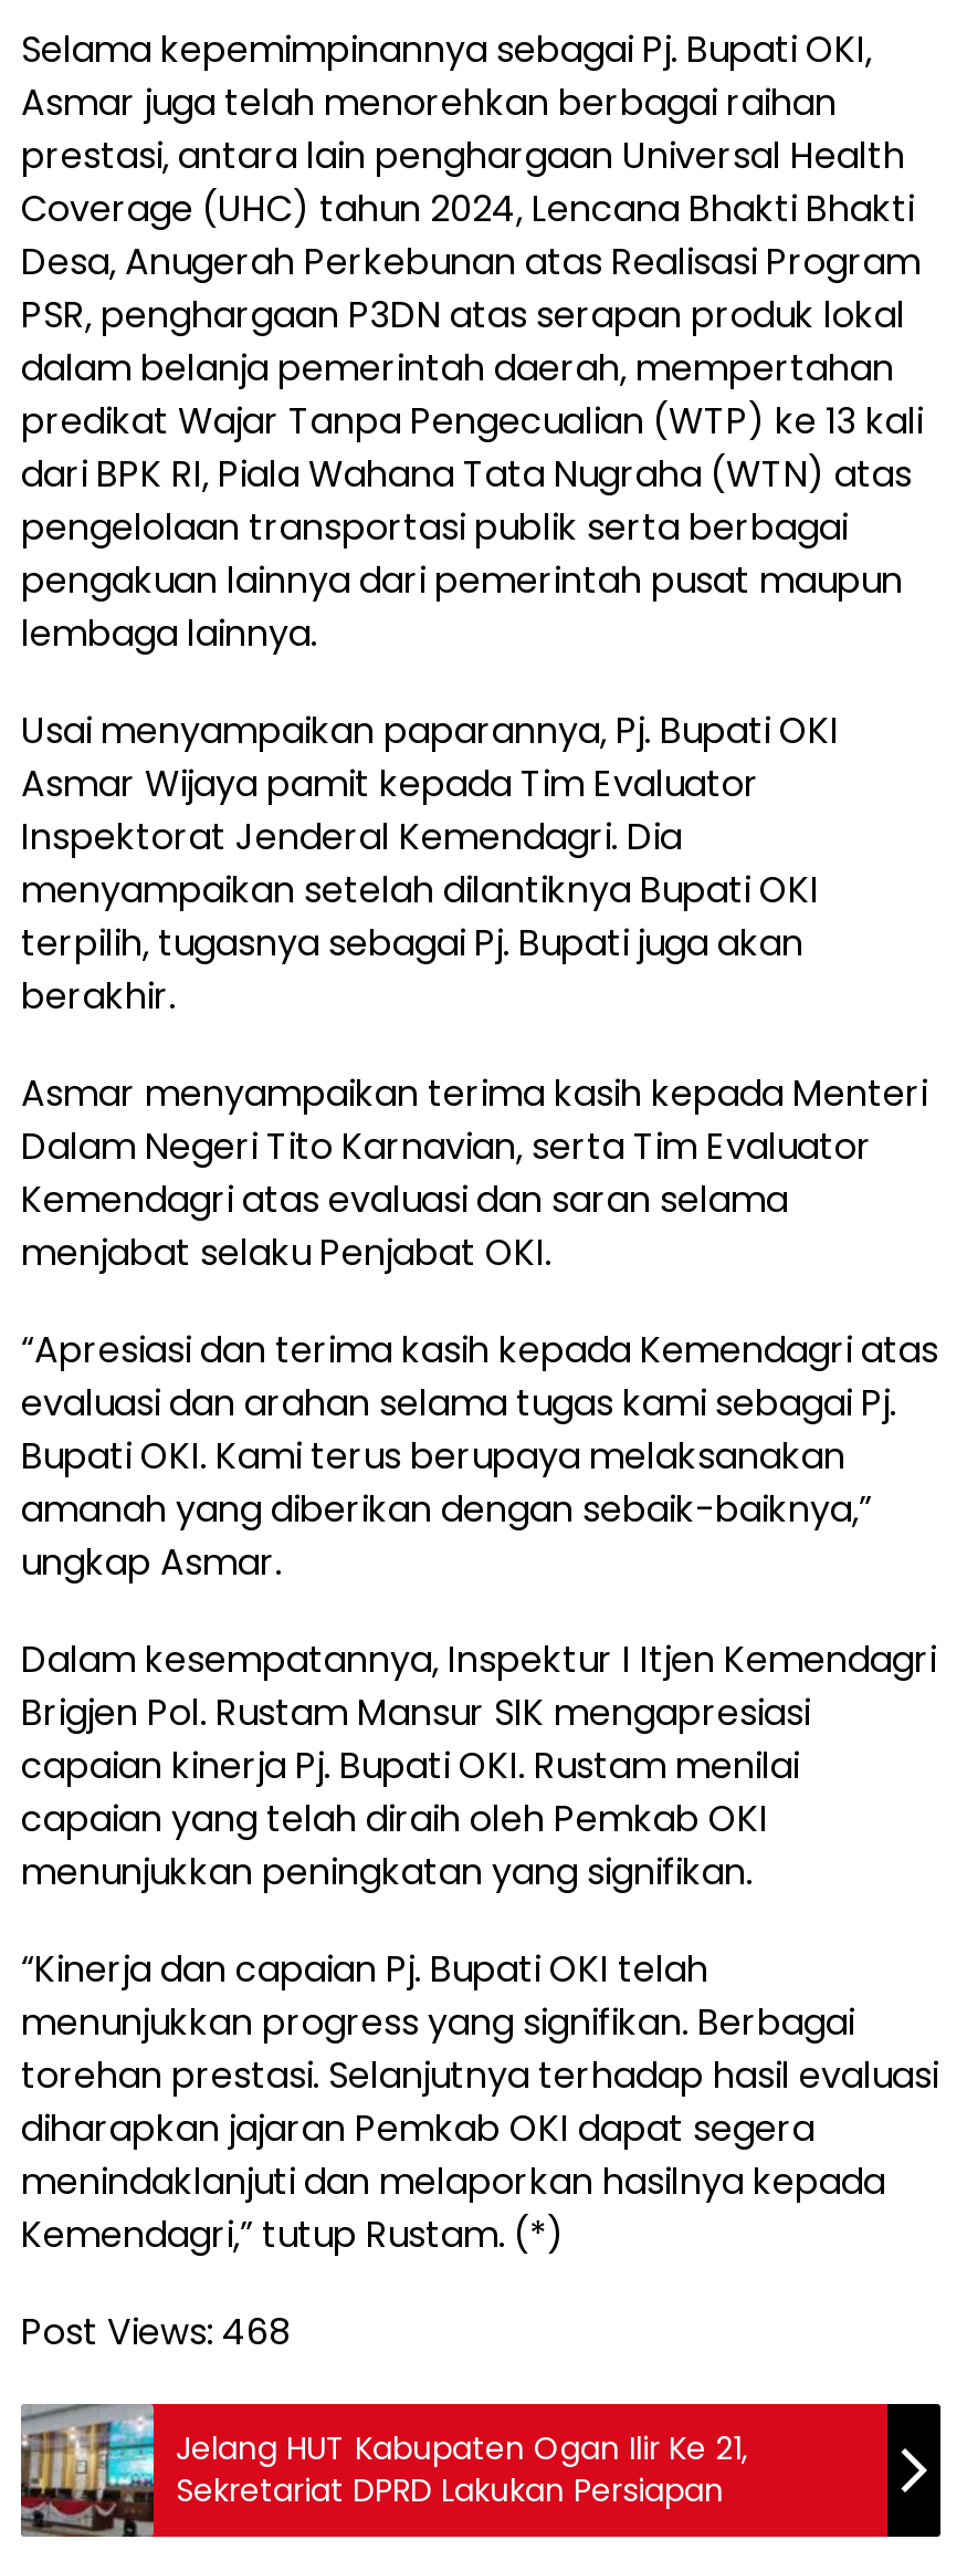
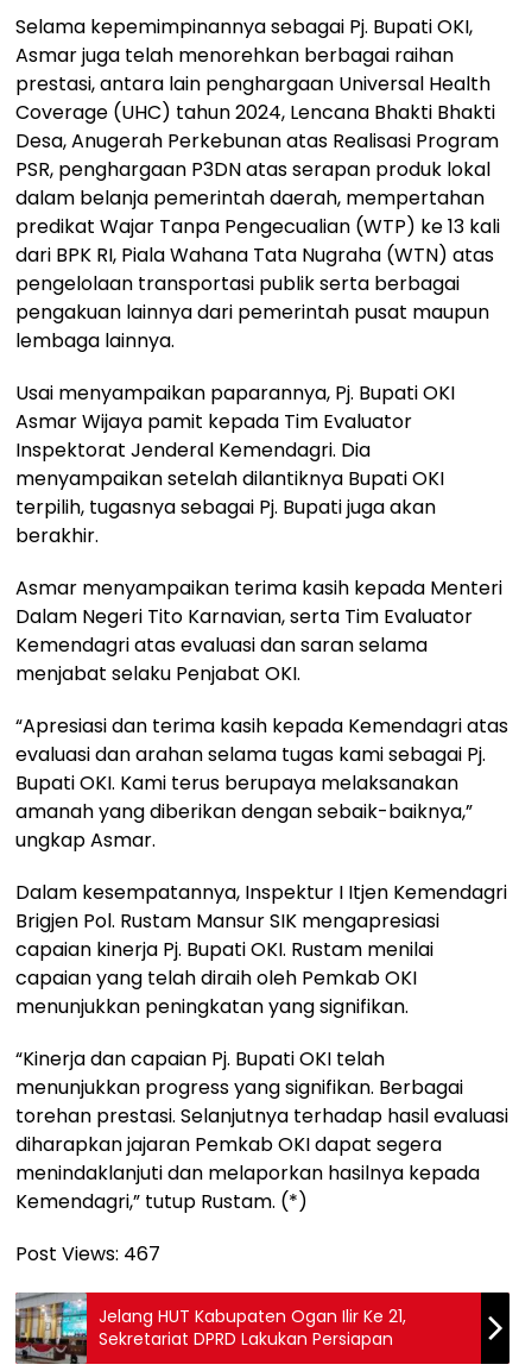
- Post Views: 468
+ Post Views: 467
